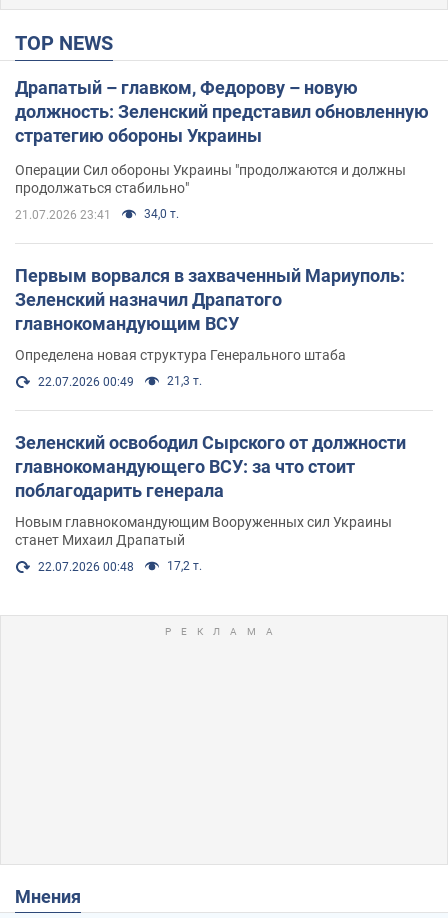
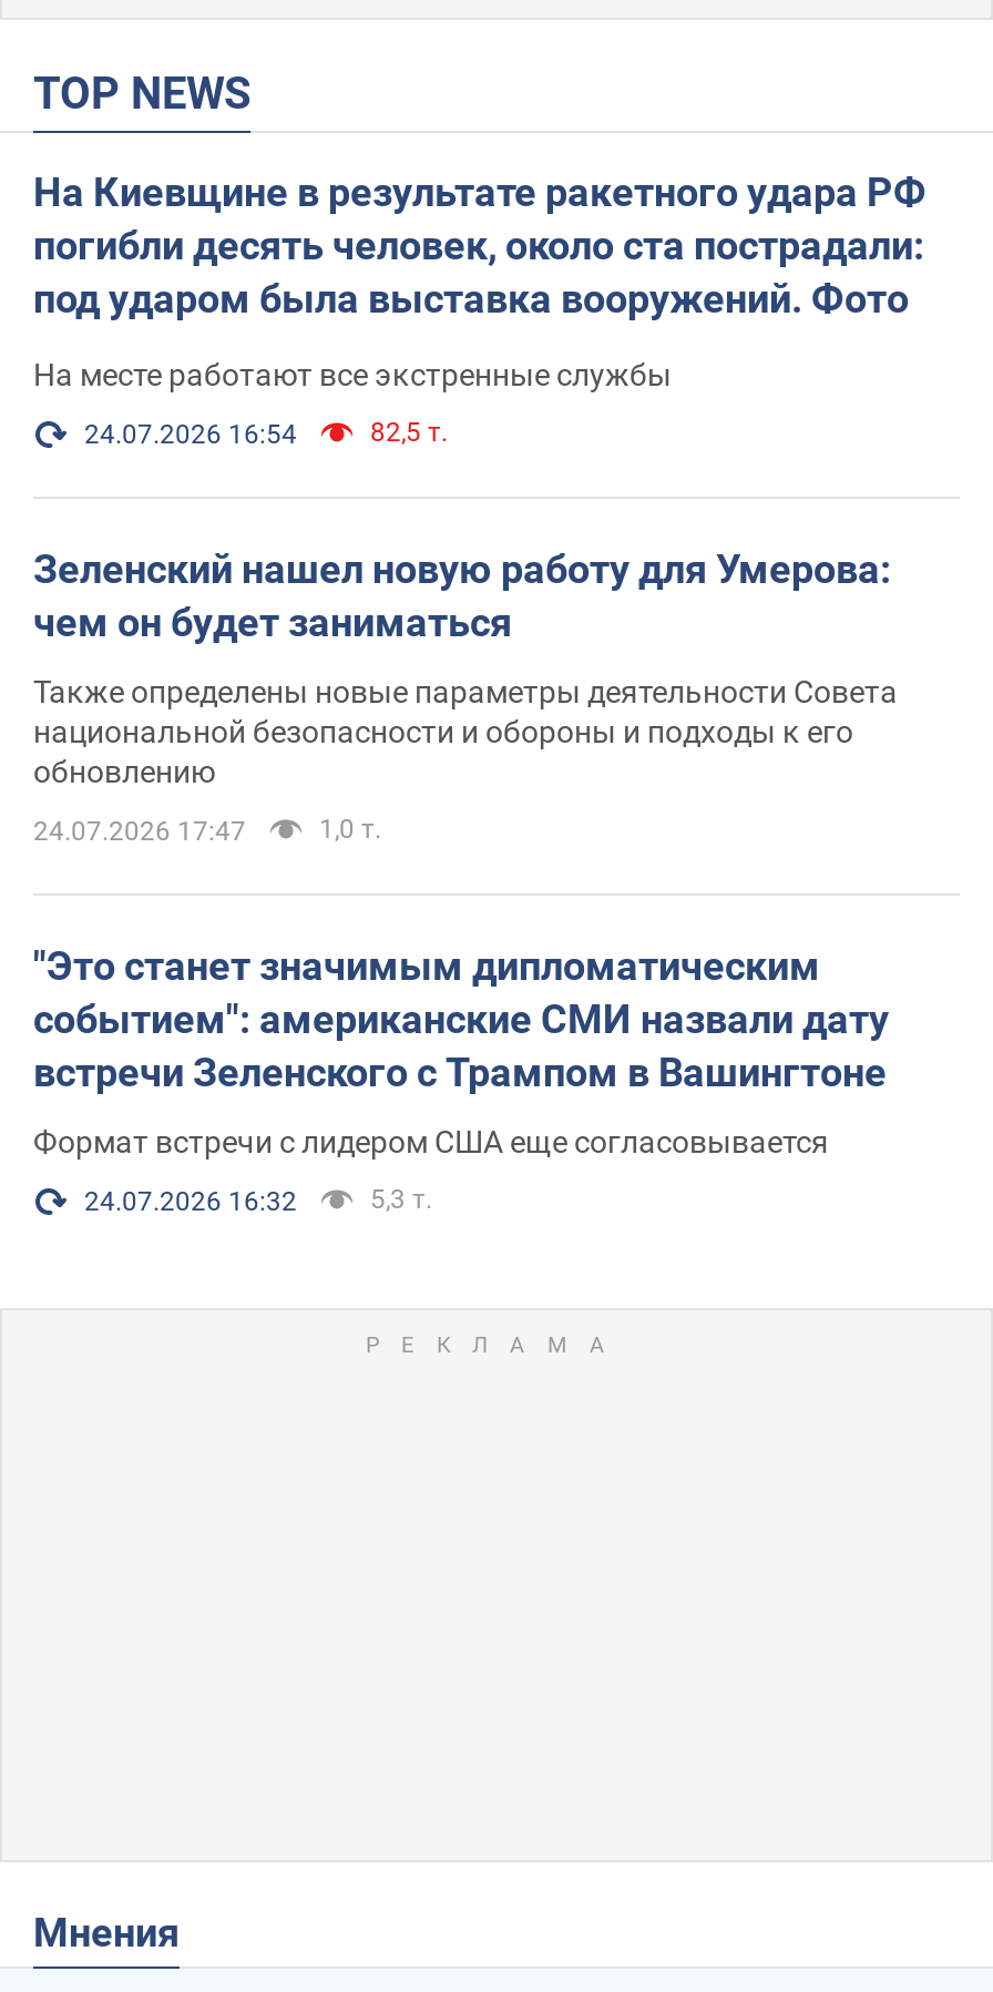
- Драпатый – главком, Федорову – новую
- должность: Зеленский представил обновленную
- стратегию обороны Украины
+ На Киевщине в результате ракетного удара РФ
+ погибли десять человек, около ста пострадали:
+ под ударом была выставка вооружений. Фото

- Операции Сил обороны Украины "продолжаются и должны
- продолжаться стабильно"
+ На месте работают все экстренные службы

- 21.07.2026 23:41
- 34,0 т.
+ 24.07.2026 16:54
+ 82,5 т.

- Первым ворвался в захваченный Мариуполь:
- Зеленский назначил Драпатого
- главнокомандующим ВСУ
+ Зеленский нашел новую работу для Умерова:
+ чем он будет заниматься

- Определена новая структура Генерального штаба
+ Также определены новые параметры деятельности Совета
+ национальной безопасности и обороны и подходы к его
+ обновлению

- 22.07.2026 00:49
- 21,3 т.
+ 24.07.2026 17:47
+ 1,0 т.

- Зеленский освободил Сырского от должности
- главнокомандующего ВСУ: за что стоит
- поблагодарить генерала
+ "Это станет значимым дипломатическим
+ событием": американские СМИ назвали дату
+ встречи Зеленского с Трампом в Вашингтоне

- Новым главнокомандующим Вооруженных сил Украины
- станет Михаил Драпатый
+ Формат встречи с лидером США еще согласовывается

- 22.07.2026 00:48
- 17,2 т.
+ 24.07.2026 16:32
+ 5,3 т.
